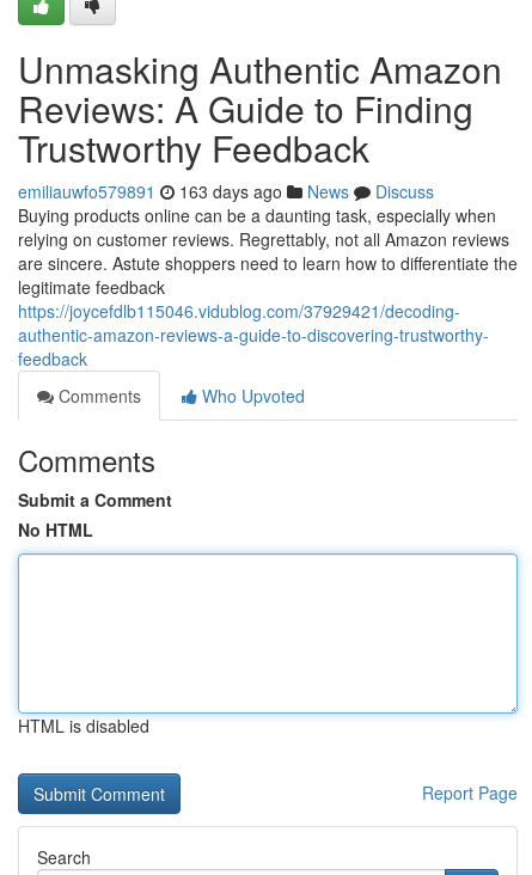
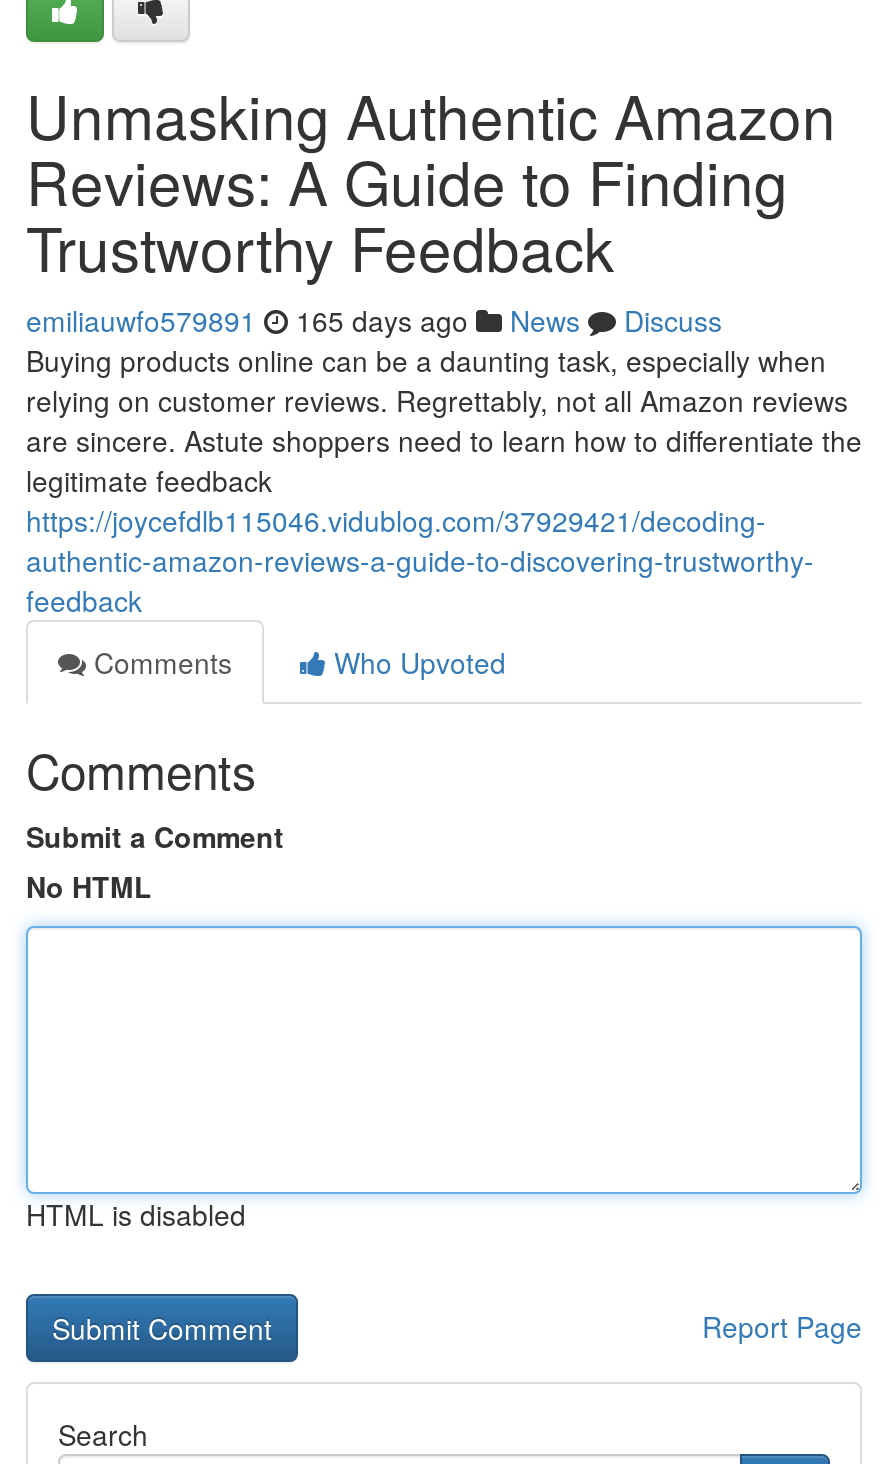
- emiliauwfo579891 163 days ago News Discuss
+ emiliauwfo579891 165 days ago News Discuss
